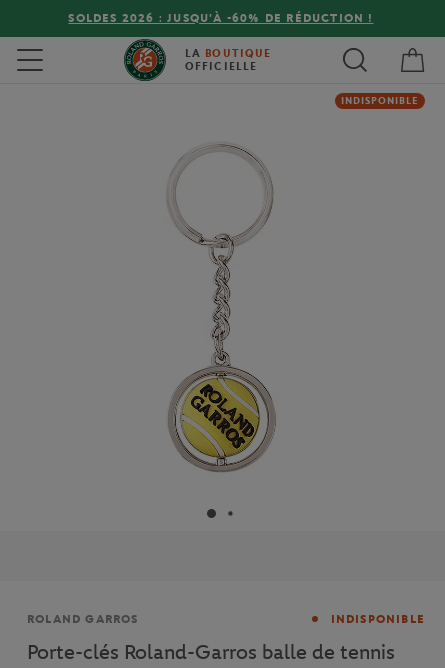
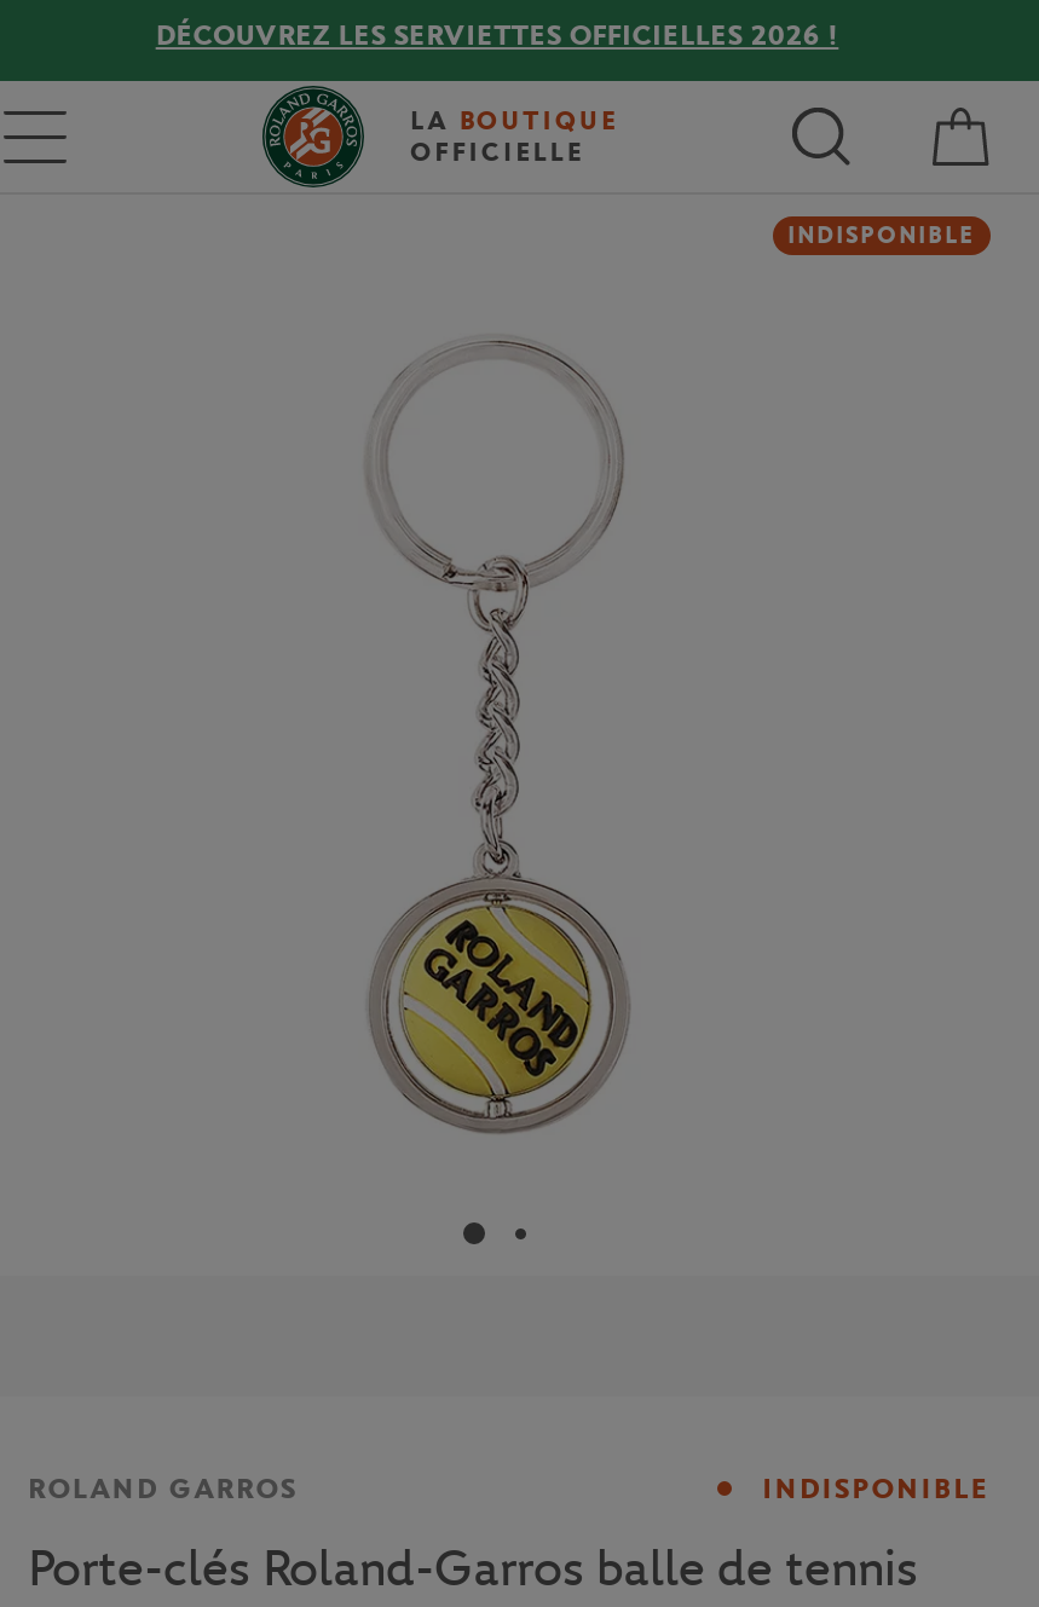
- SOLDES 2026 : JUSQU'À -60% DE RÉDUCTION !
+ DÉCOUVREZ LES SERVIETTES OFFICIELLES 2026 !
